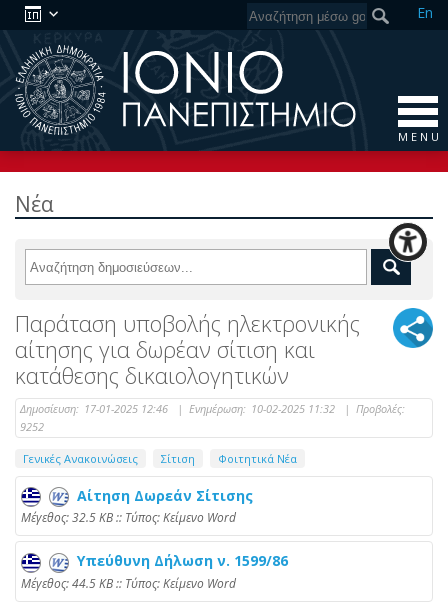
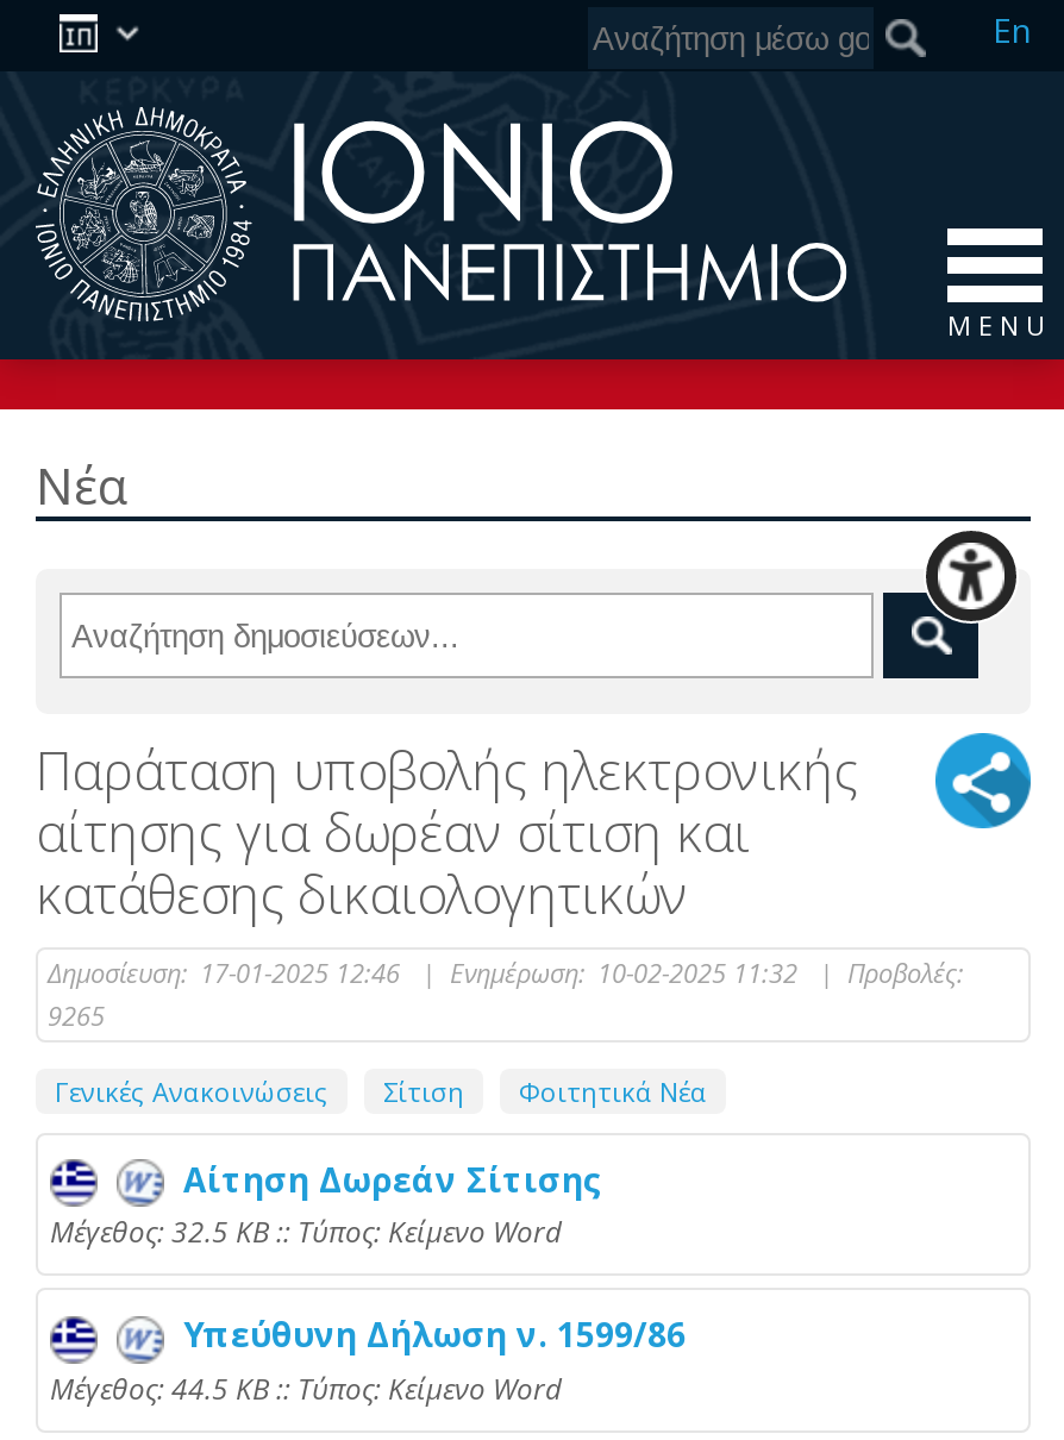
- 9252
+ 9265
